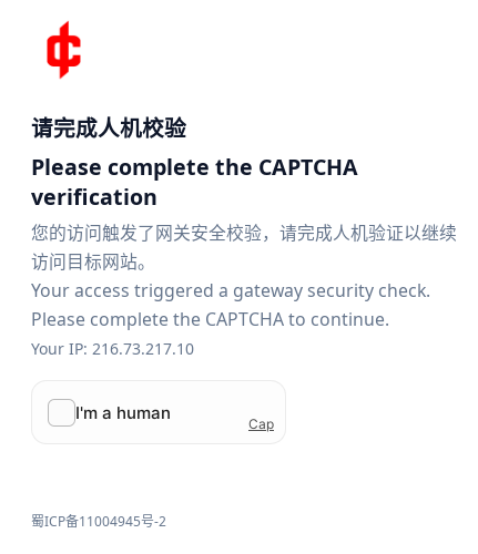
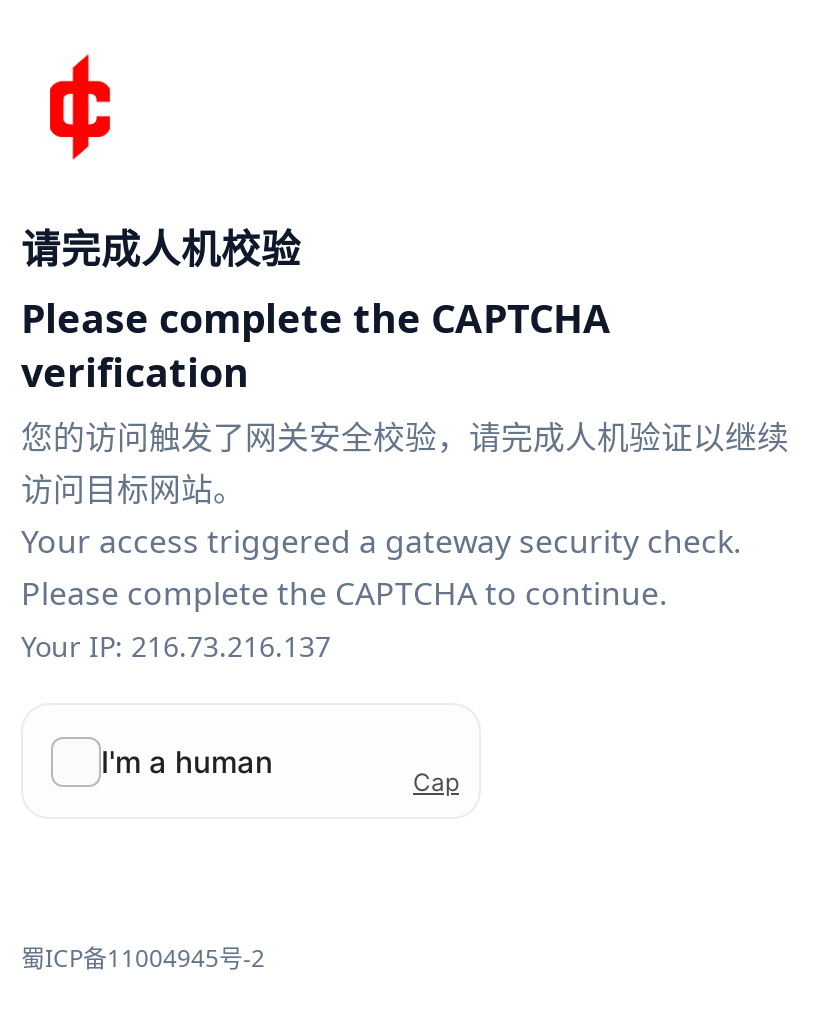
- Your IP: 216.73.217.10
+ Your IP: 216.73.216.137
